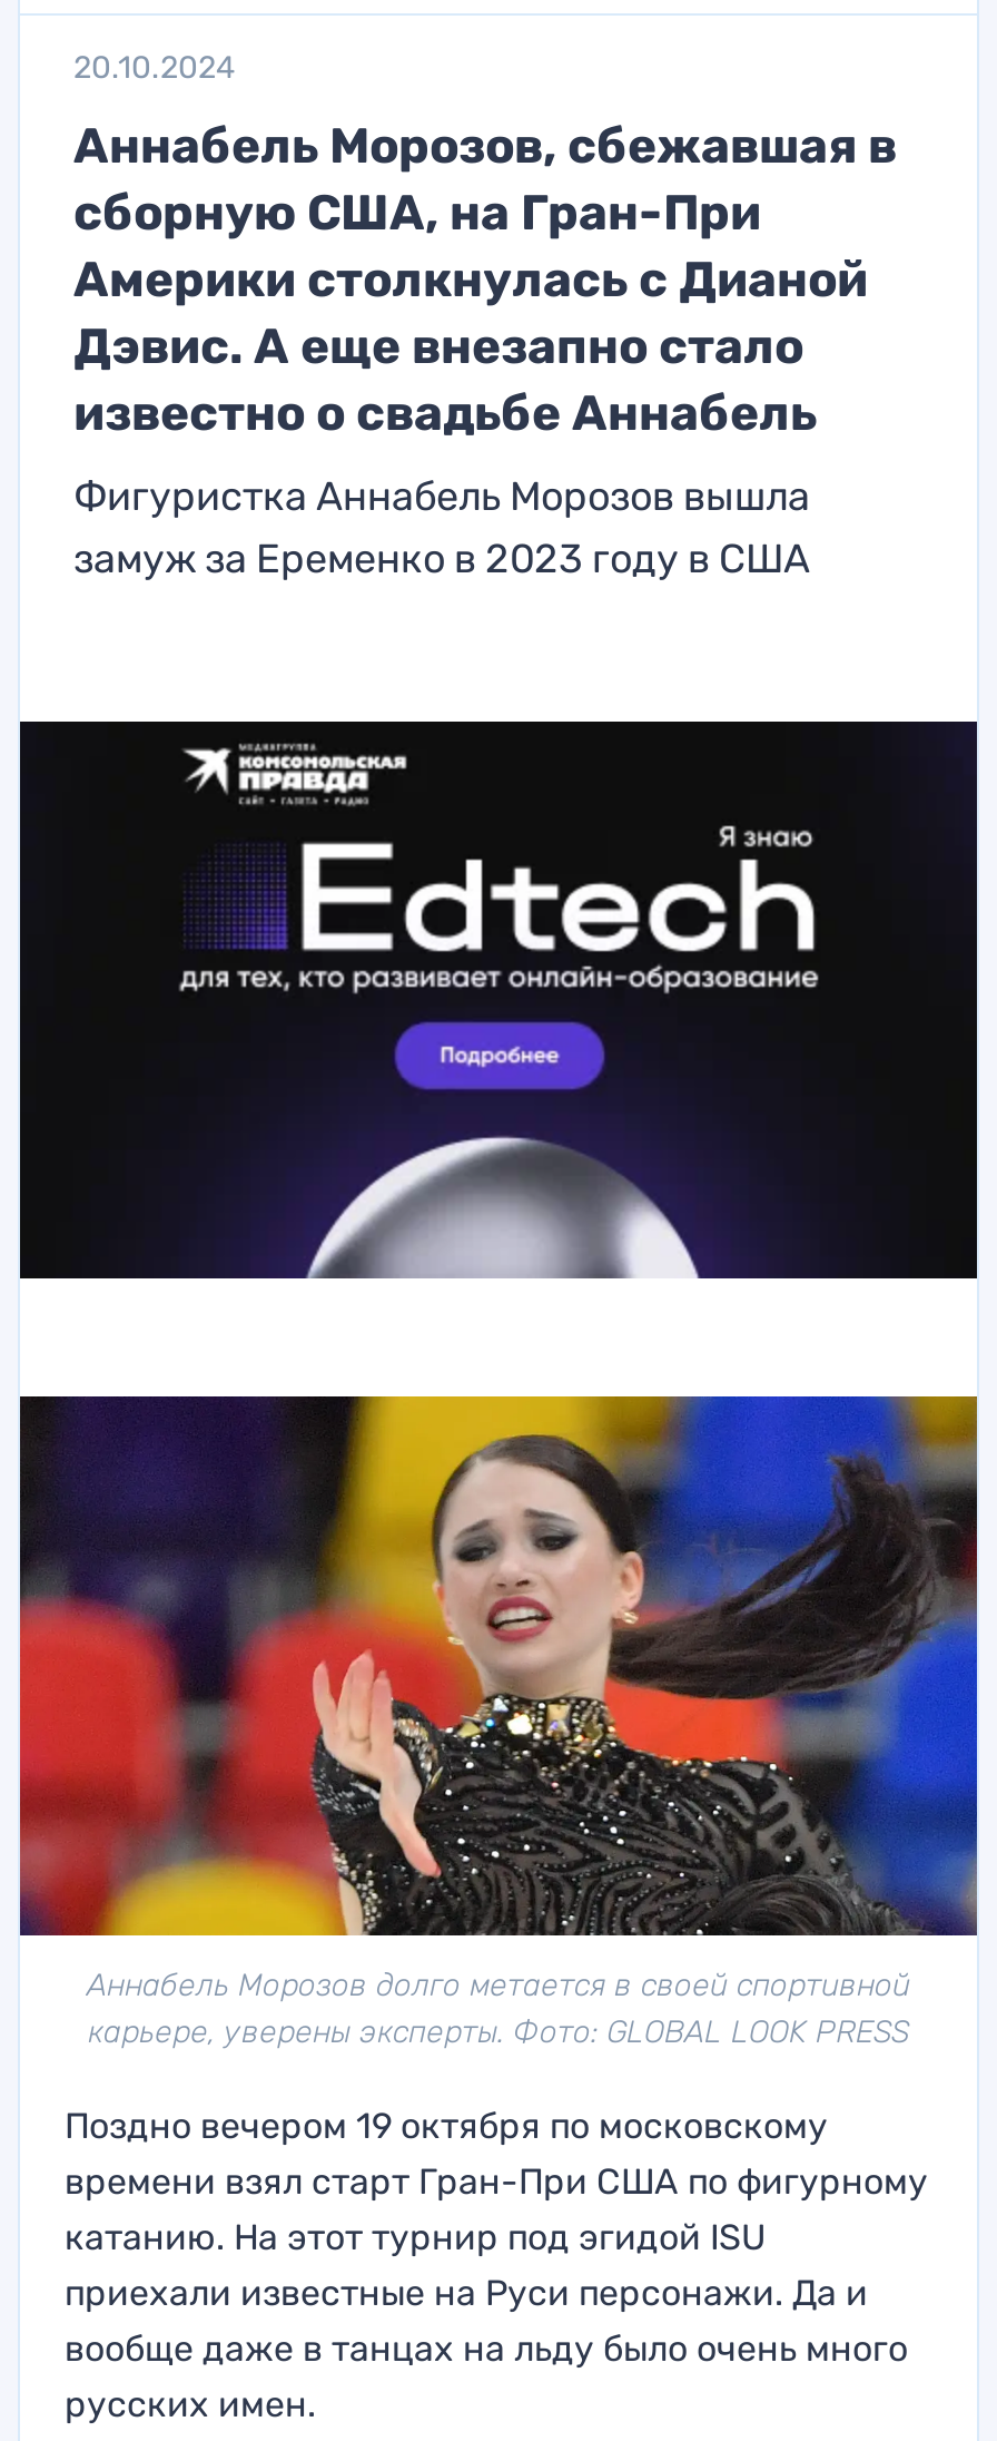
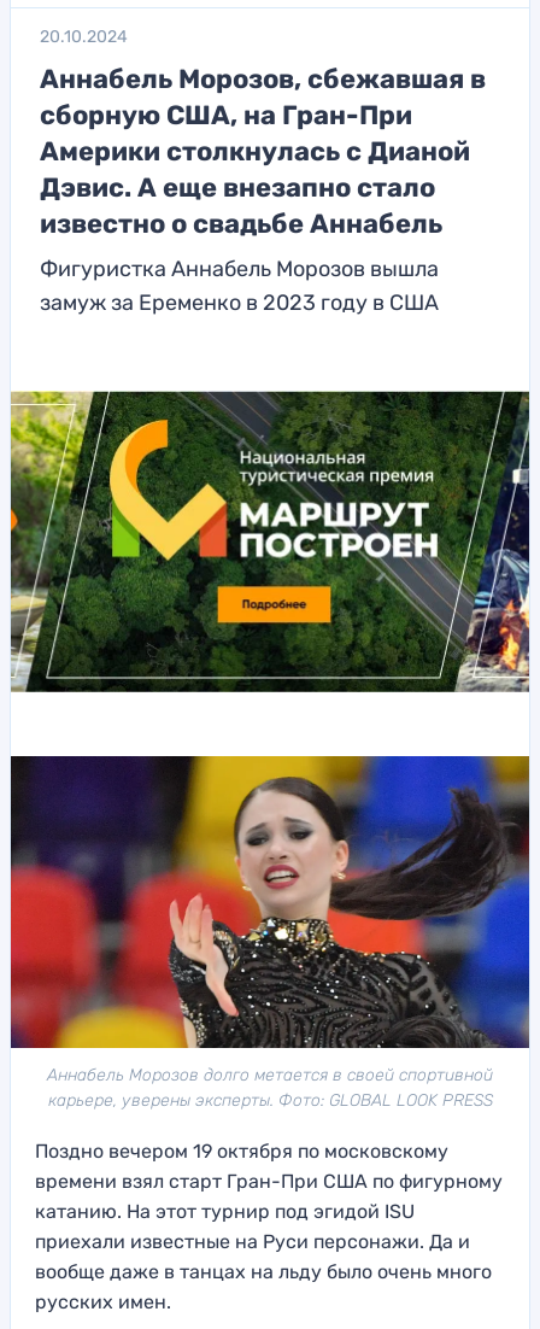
- [image]
+ [image]
